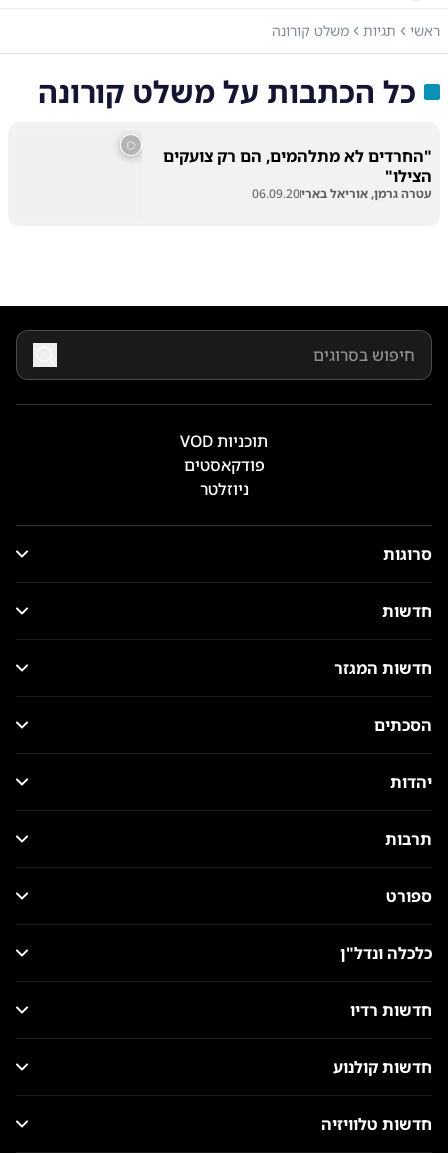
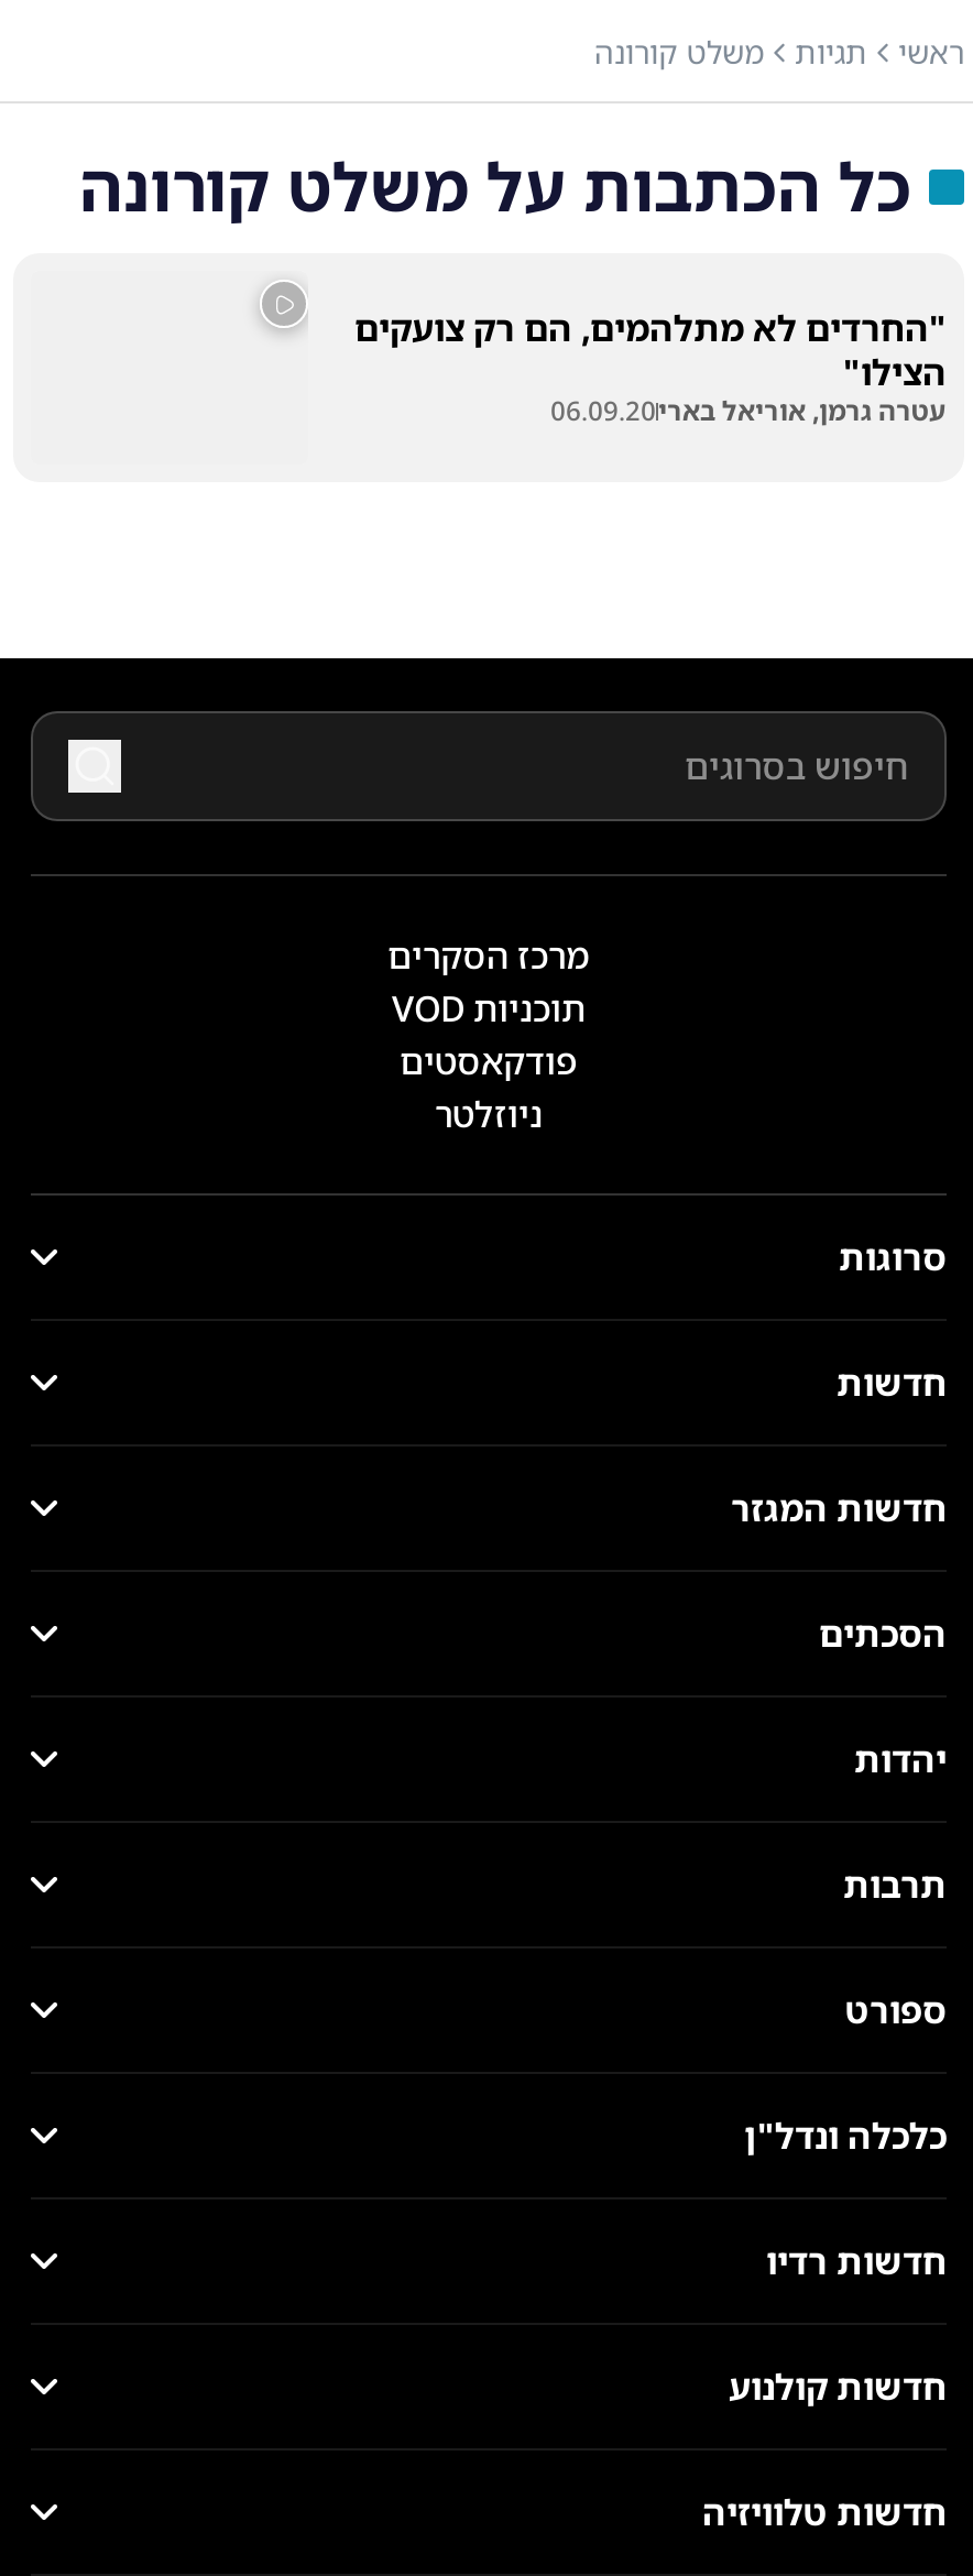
+ מרכז הסקרים
